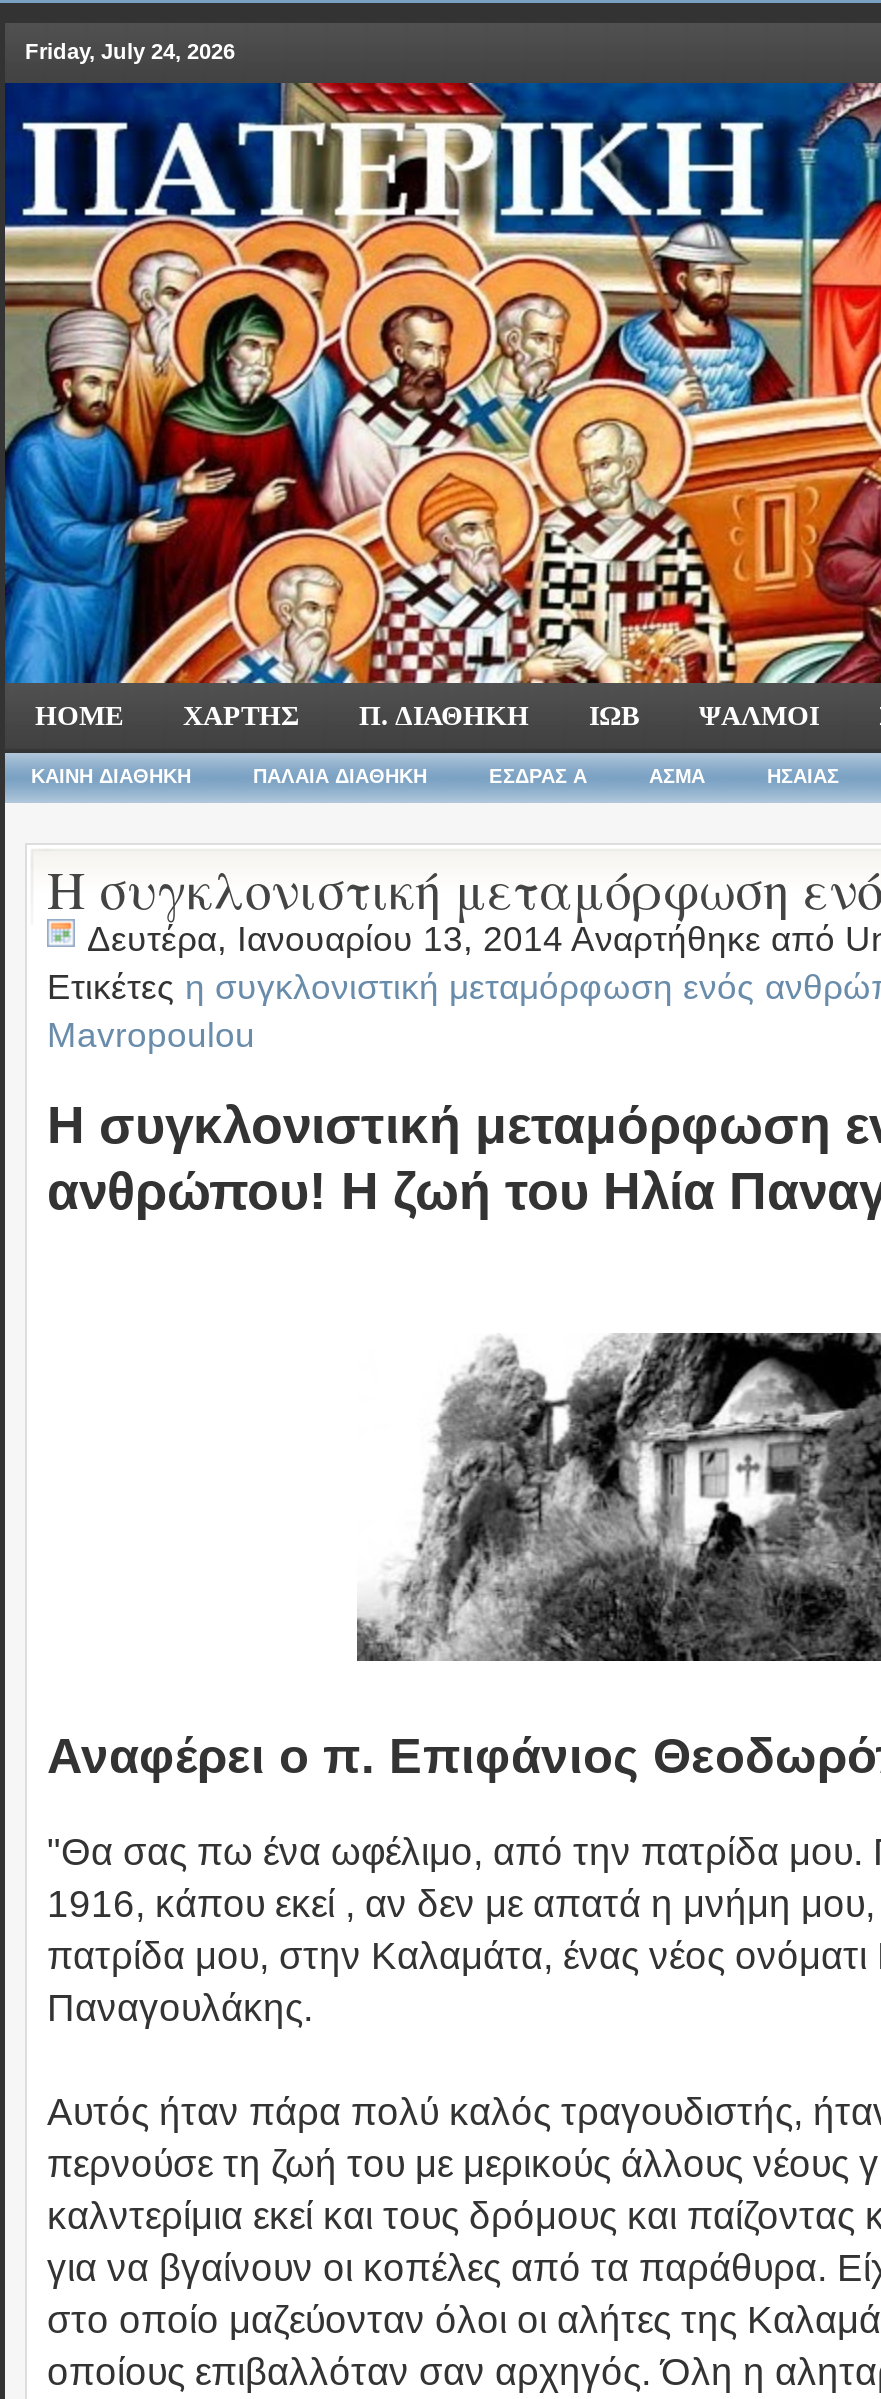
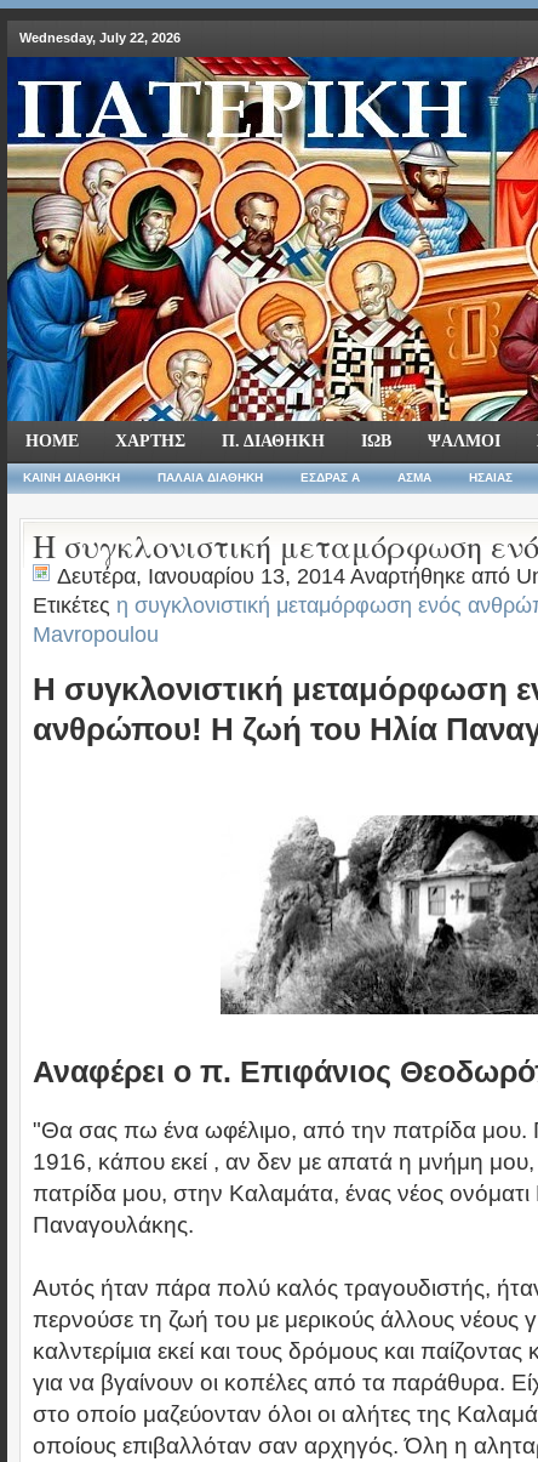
- Friday, July 24, 2026
+ Wednesday, July 22, 2026
